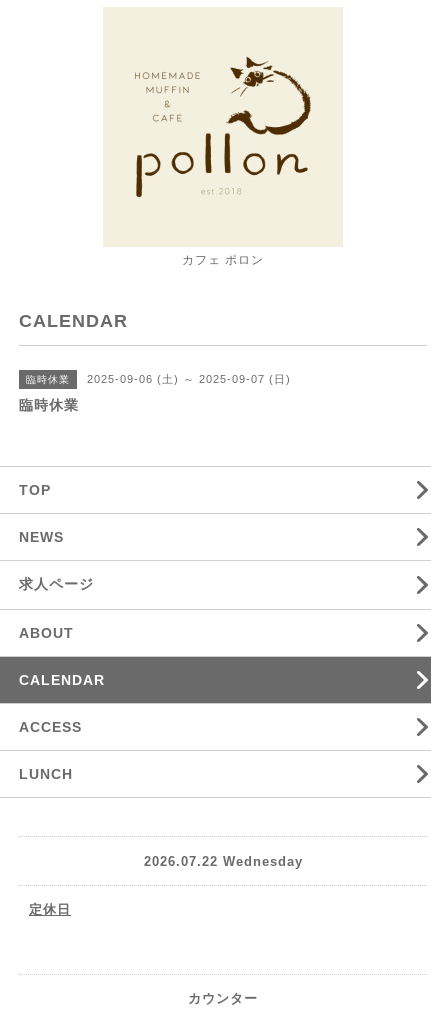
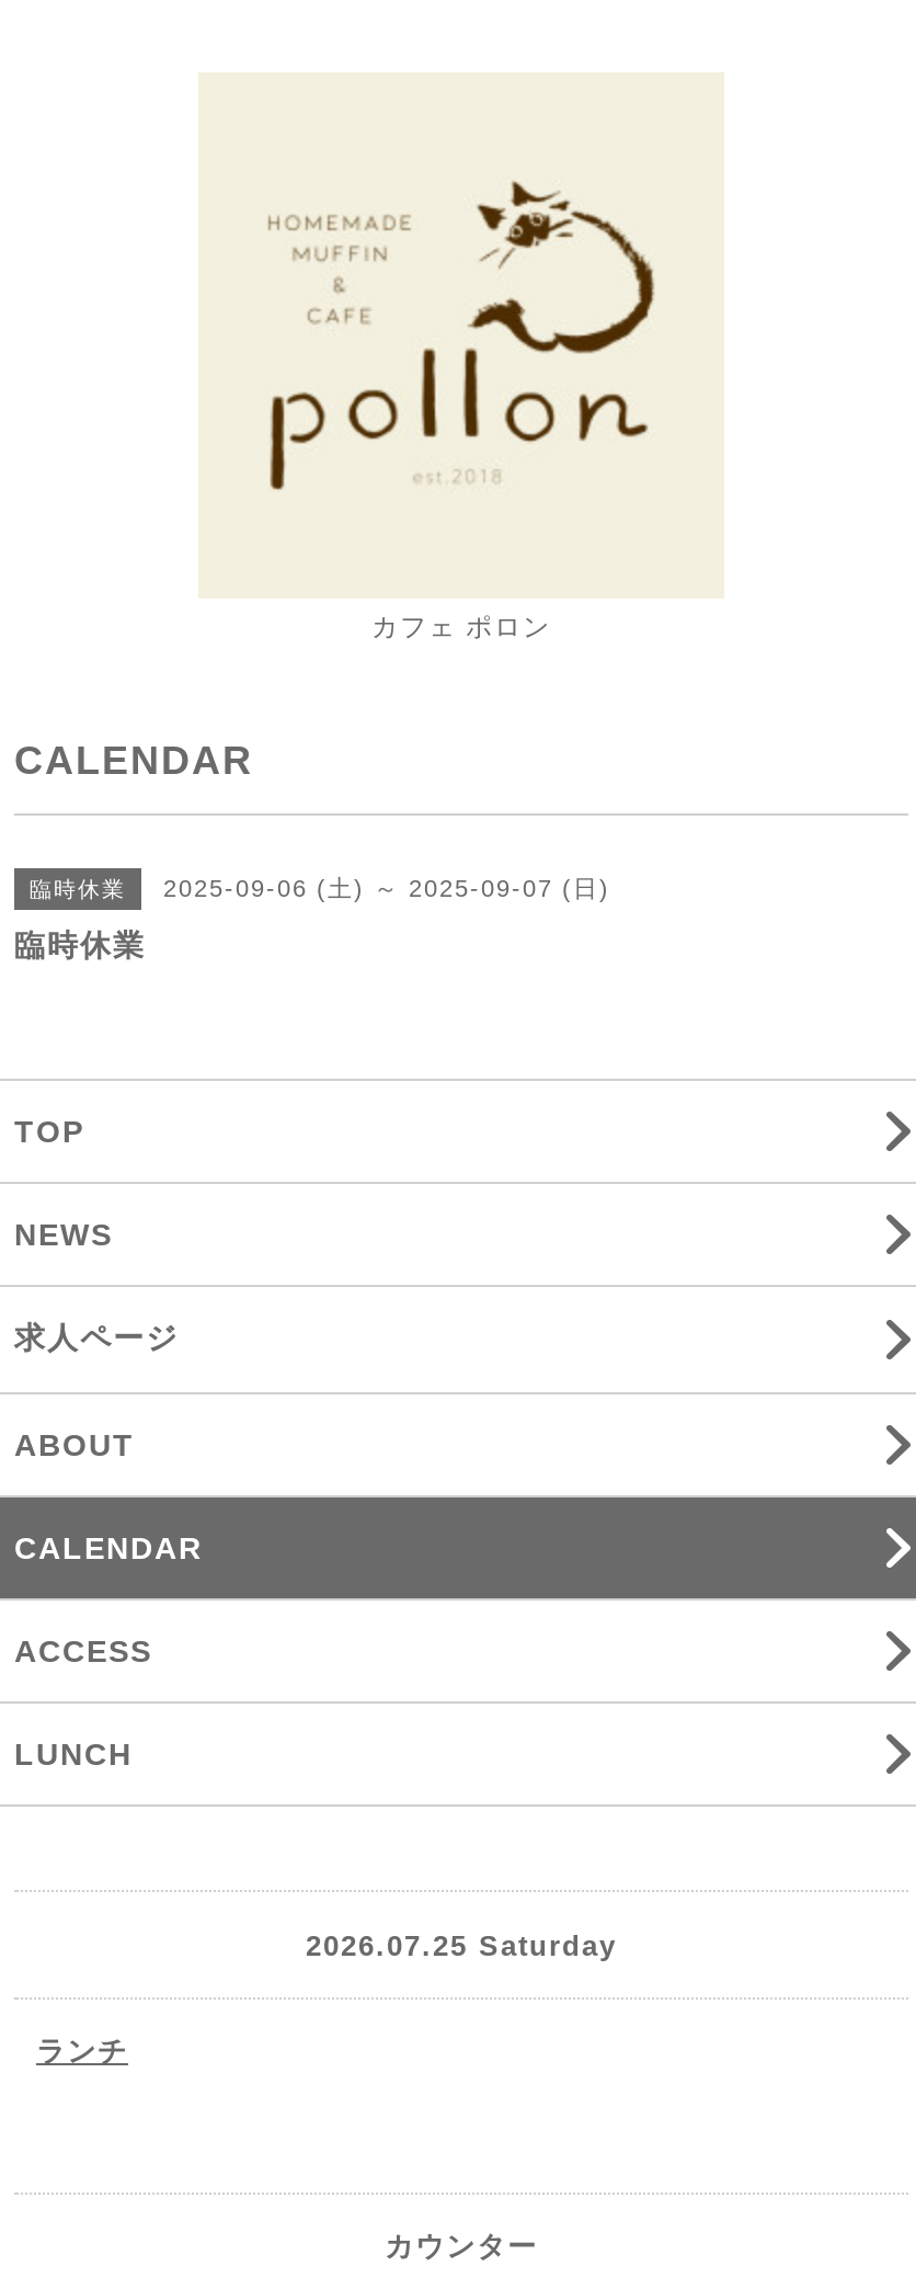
- 2026.07.22 Wednesday
+ 2026.07.25 Saturday

- 定休日
+ ランチ
